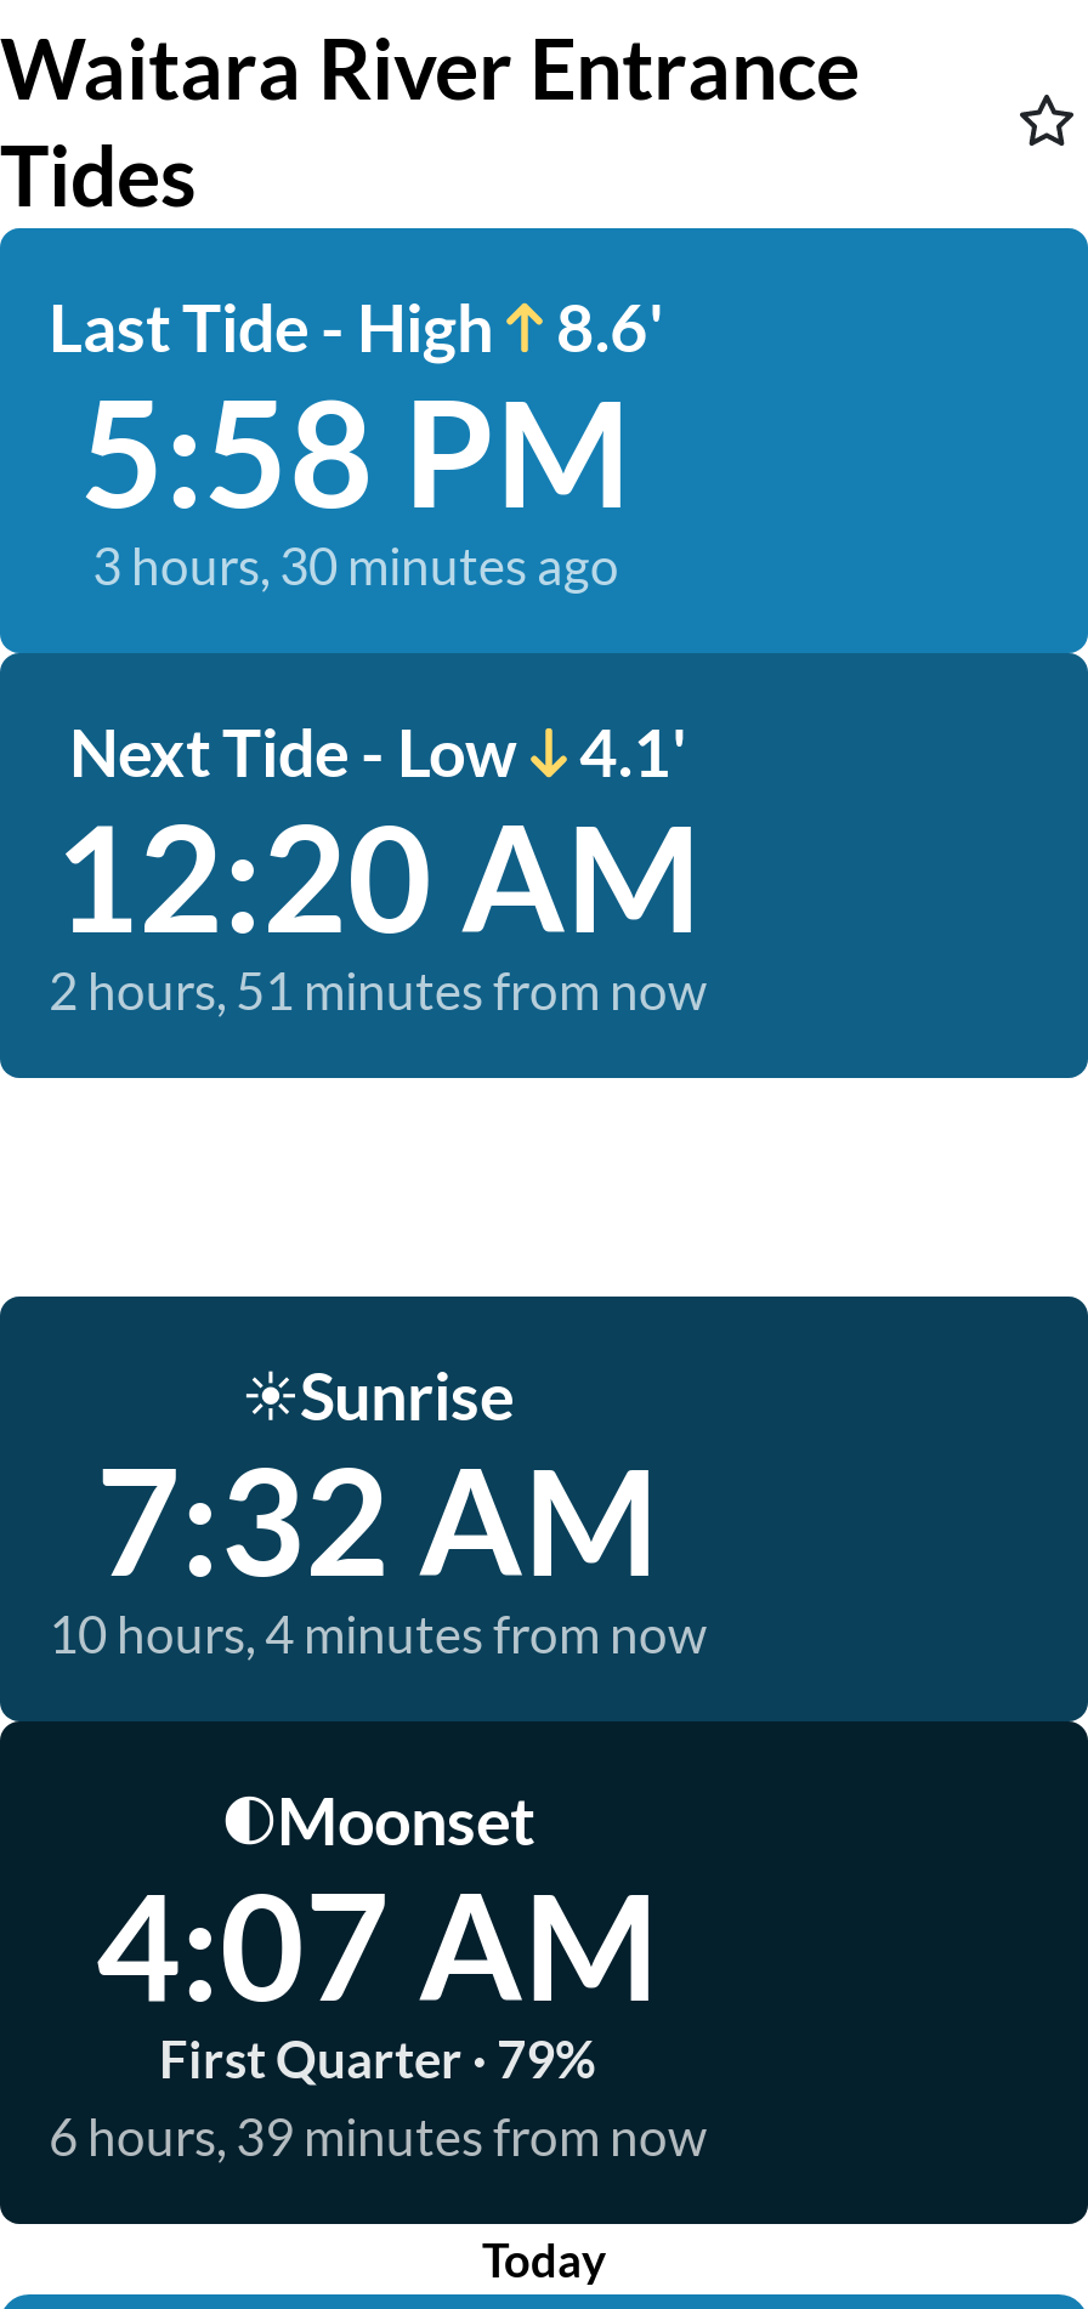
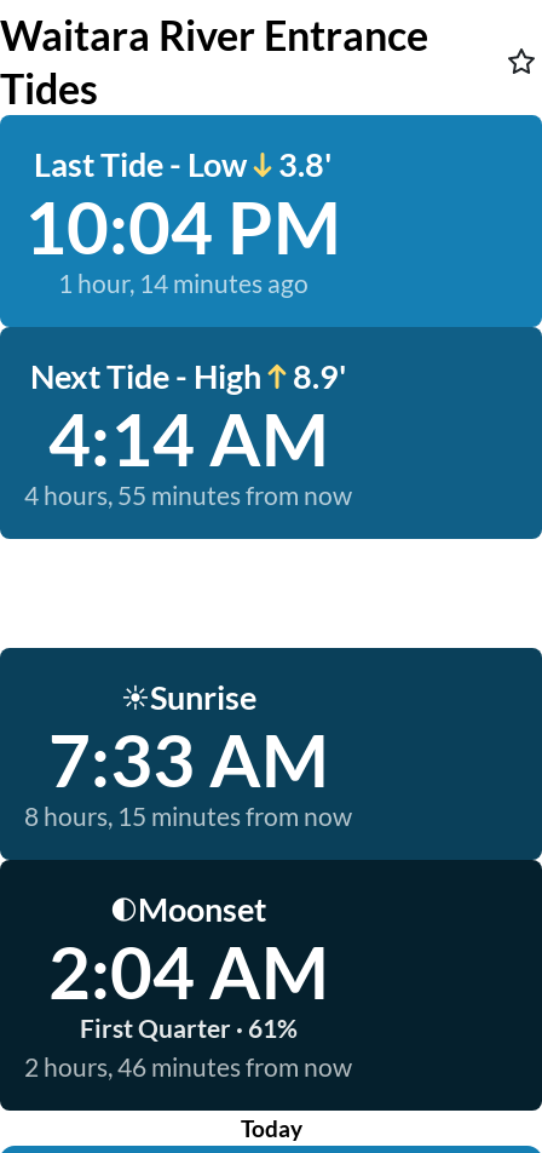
- Last Tide - High
+ Last Tide - Low

- 8.6'
+ 3.8'

- 5:58 PM
+ 10:04 PM

- 3 hours, 30 minutes ago
+ 1 hour, 14 minutes ago

- Next Tide - Low
+ Next Tide - High

- 4.1'
+ 8.9'

- 12:20 AM
+ 4:14 AM

- 2 hours, 51 minutes from now
+ 4 hours, 55 minutes from now

- 7:32 AM
+ 7:33 AM

- 10 hours, 4 minutes from now
+ 8 hours, 15 minutes from now

- 4:07 AM
+ 2:04 AM

- First Quarter · 79%
+ First Quarter · 61%

- 6 hours, 39 minutes from now
+ 2 hours, 46 minutes from now
